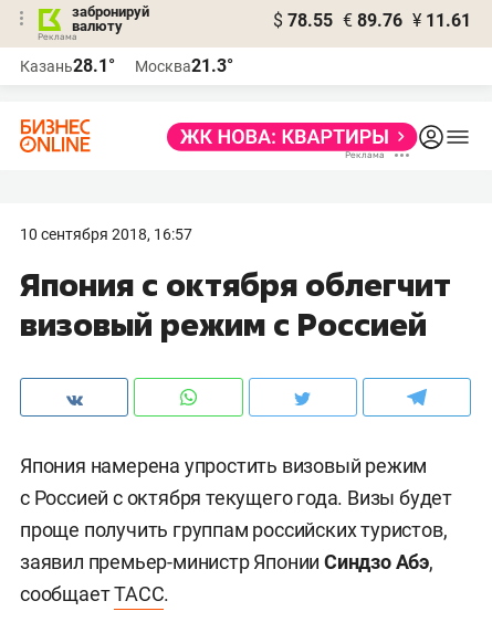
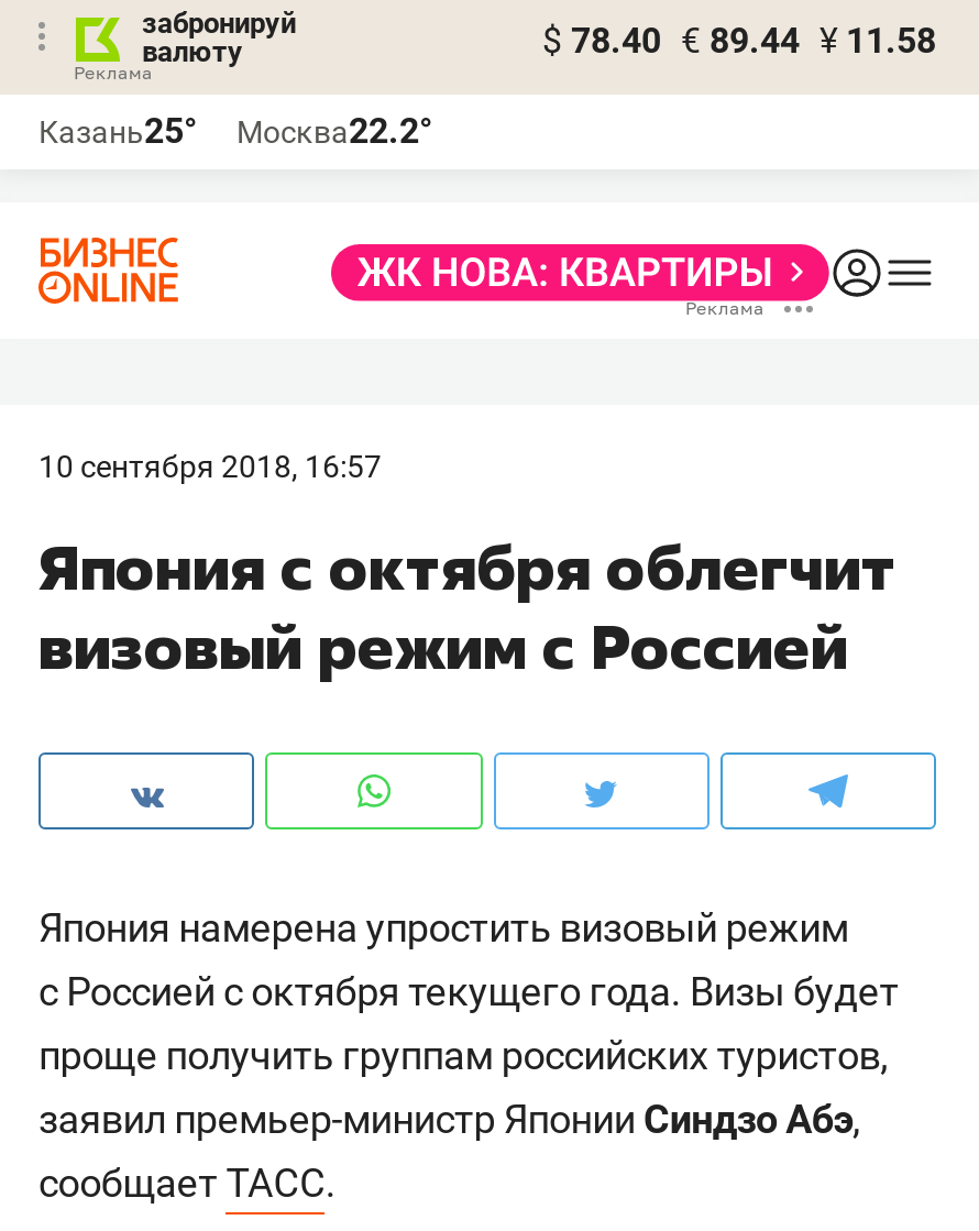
- $ 78.55 € 89.76 ¥ 11.61
+ $ 78.40 € 89.44 ¥ 11.58

- Казань28.1°
+ Казань25°

- Москва21.3°
+ Москва22.2°
